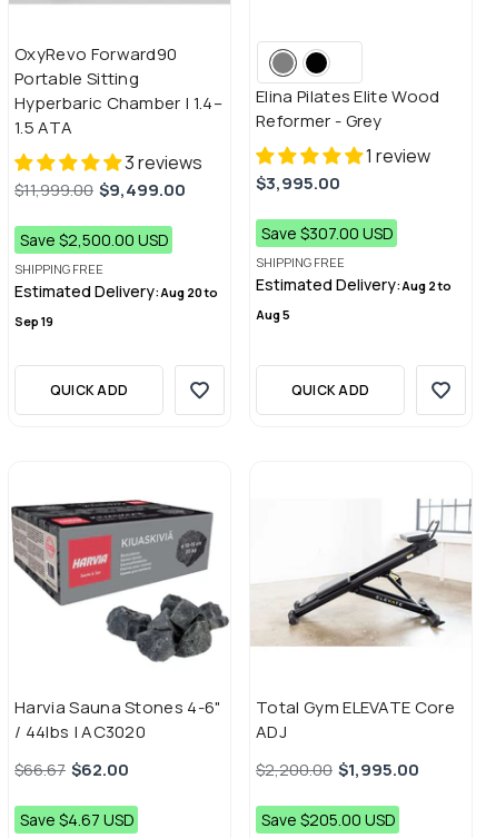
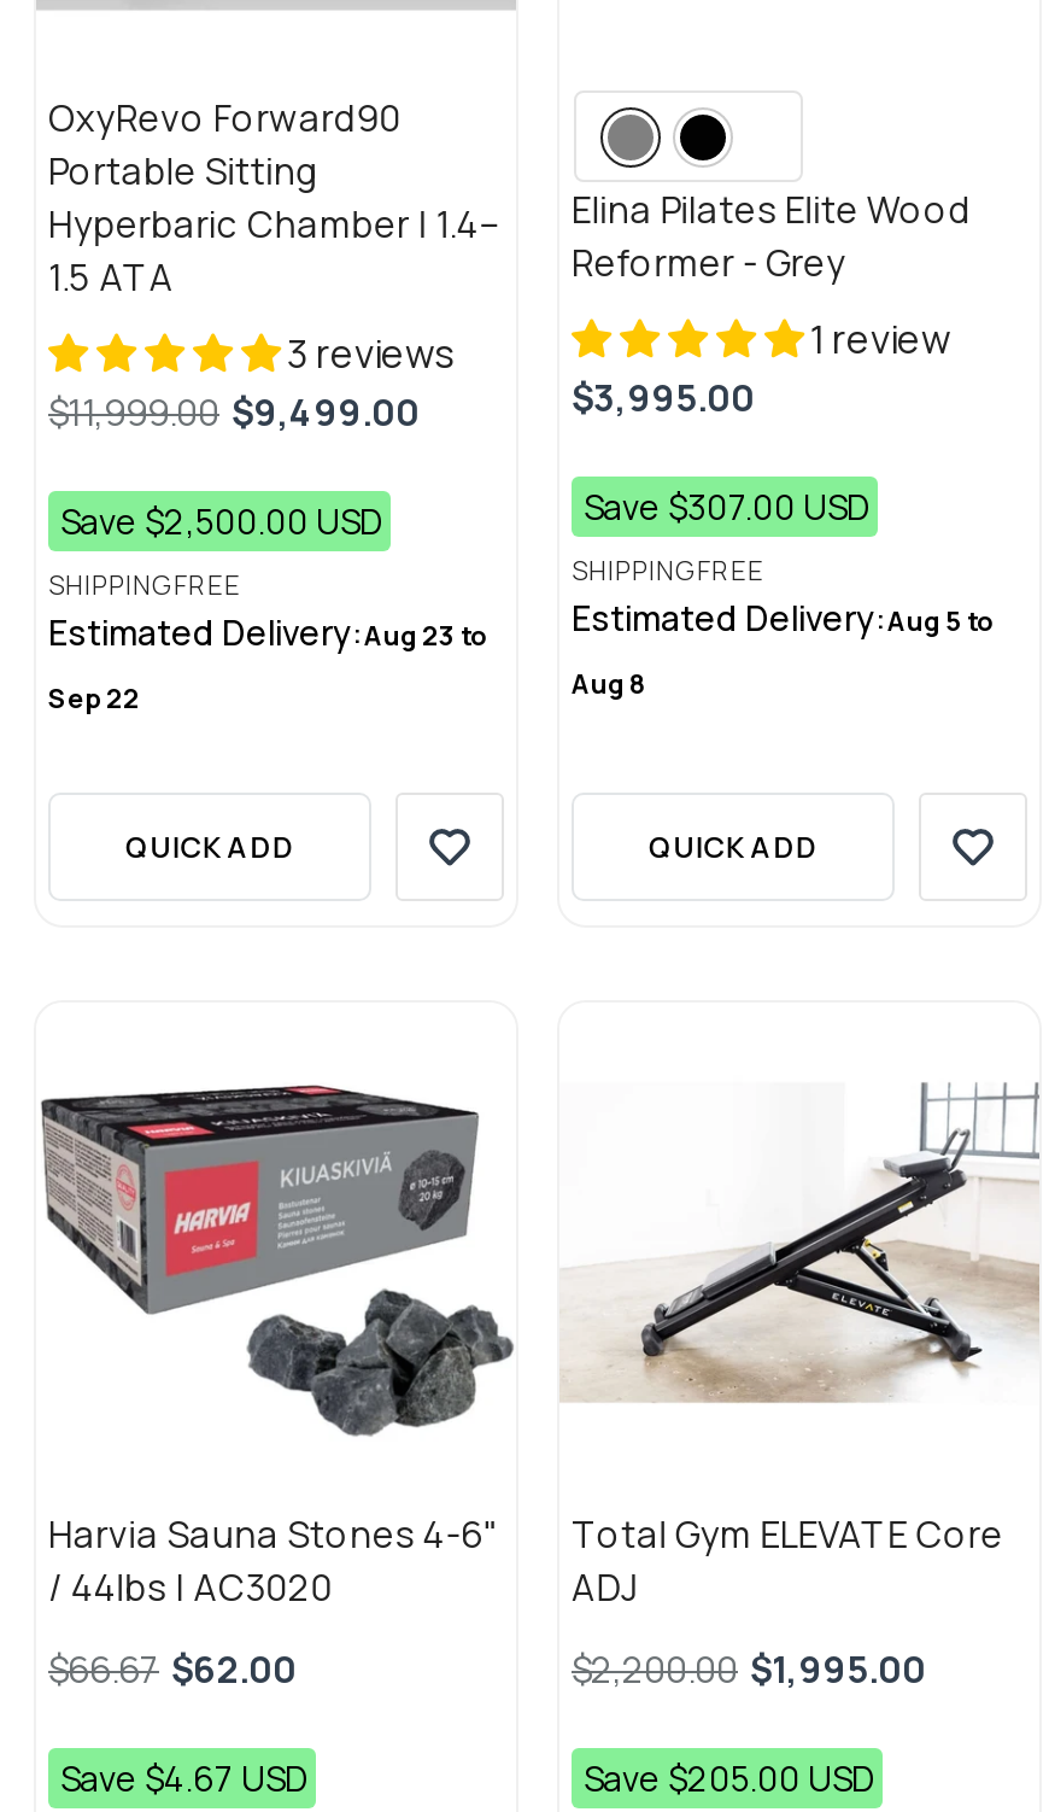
- Estimated Delivery:Aug 2 to
+ Estimated Delivery:Aug 5 to

- Estimated Delivery:Aug 20 to
+ Estimated Delivery:Aug 23 to

- Aug 5
+ Aug 8

- Sep 19
+ Sep 22
